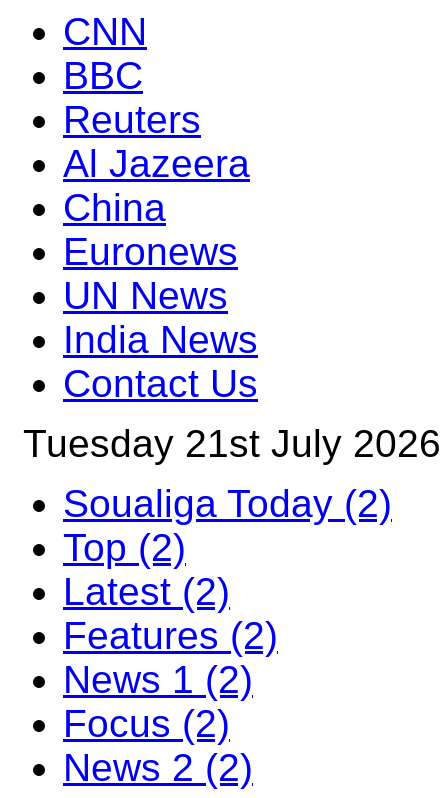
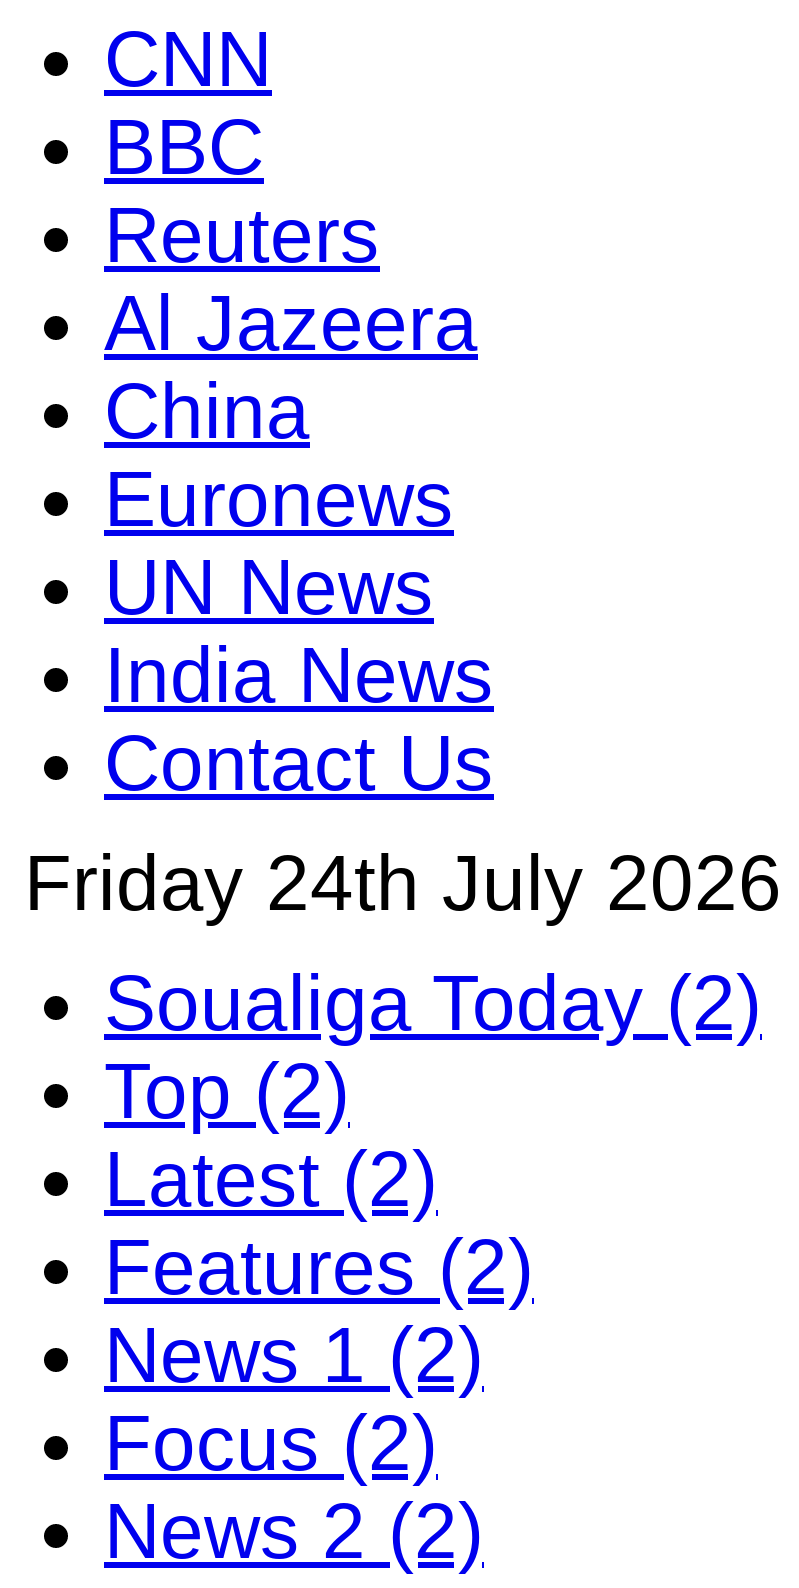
- Tuesday 21st July 2026
+ Friday 24th July 2026
